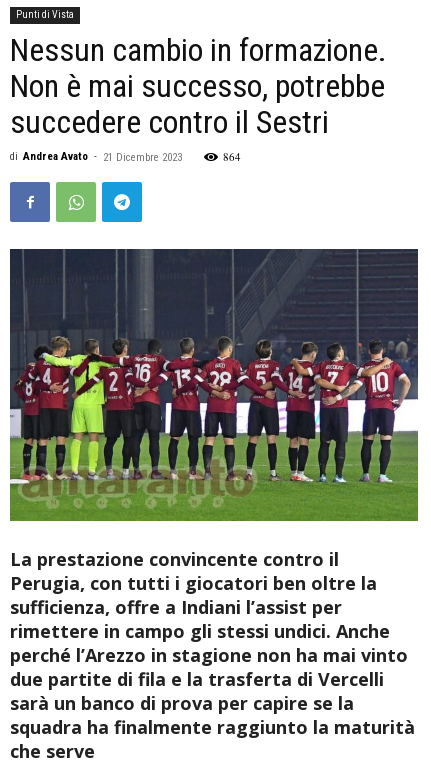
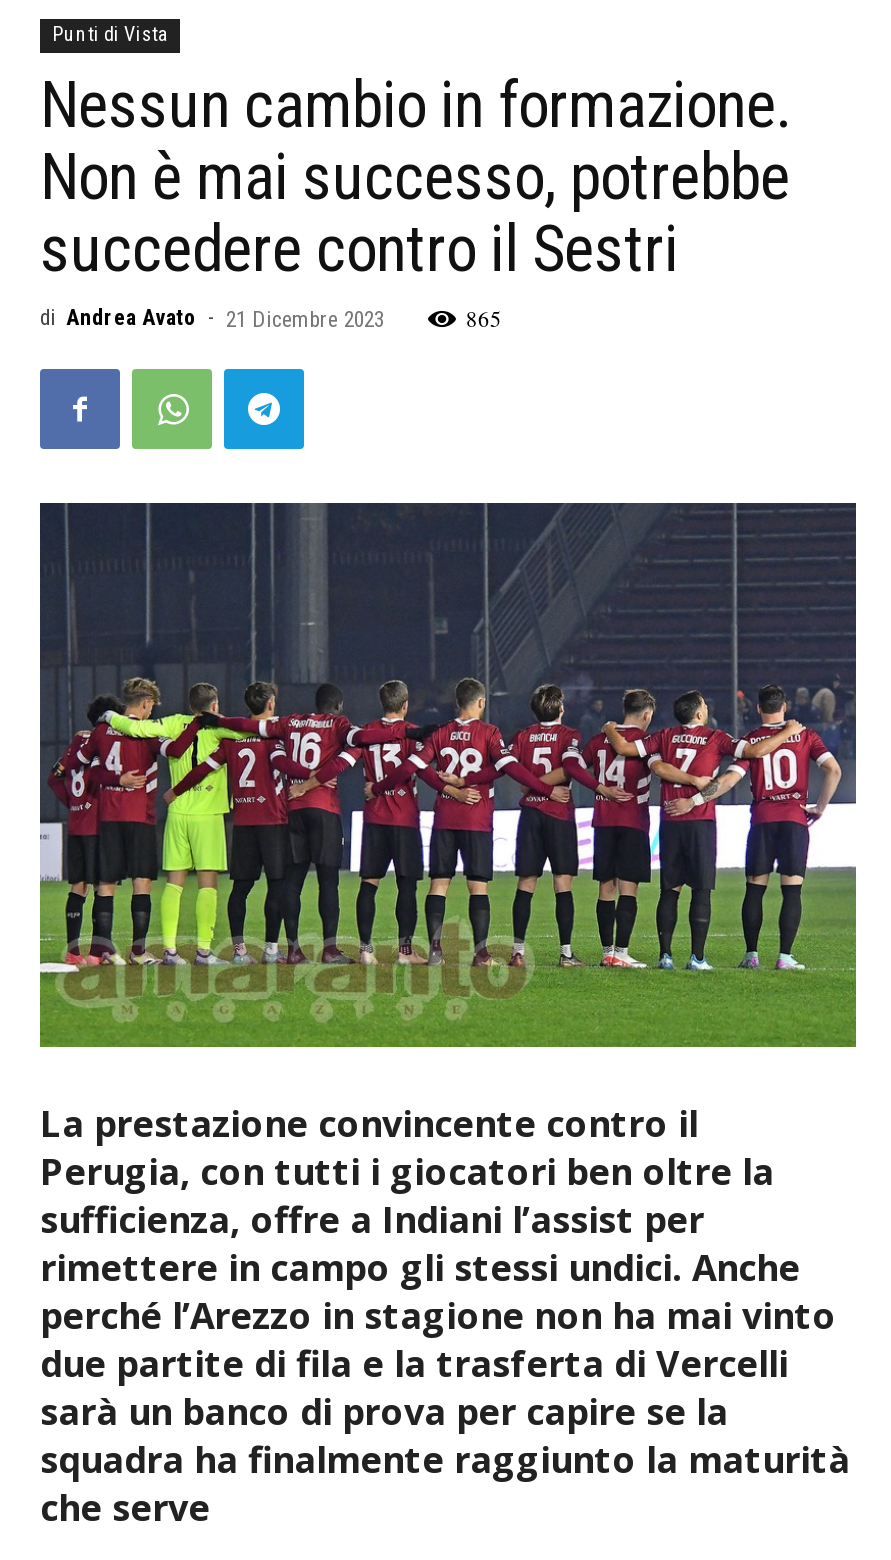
- 864
+ 865
